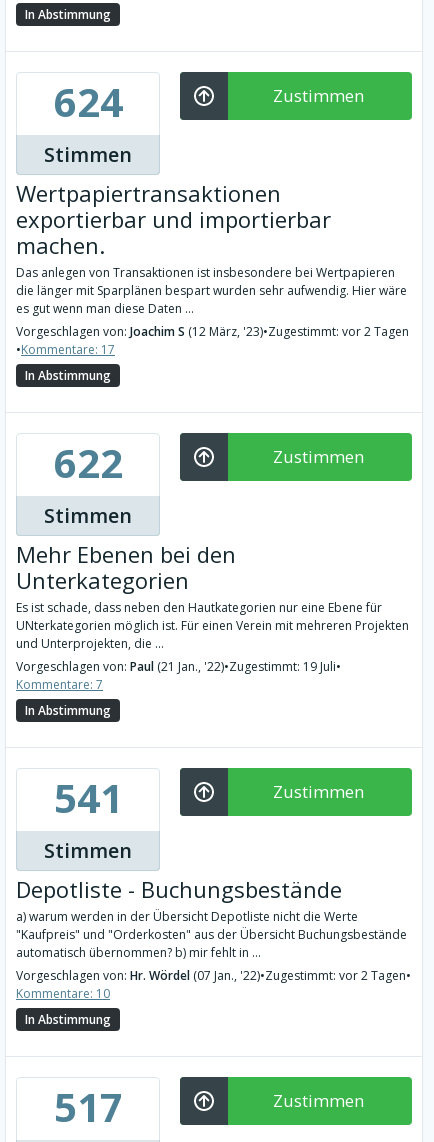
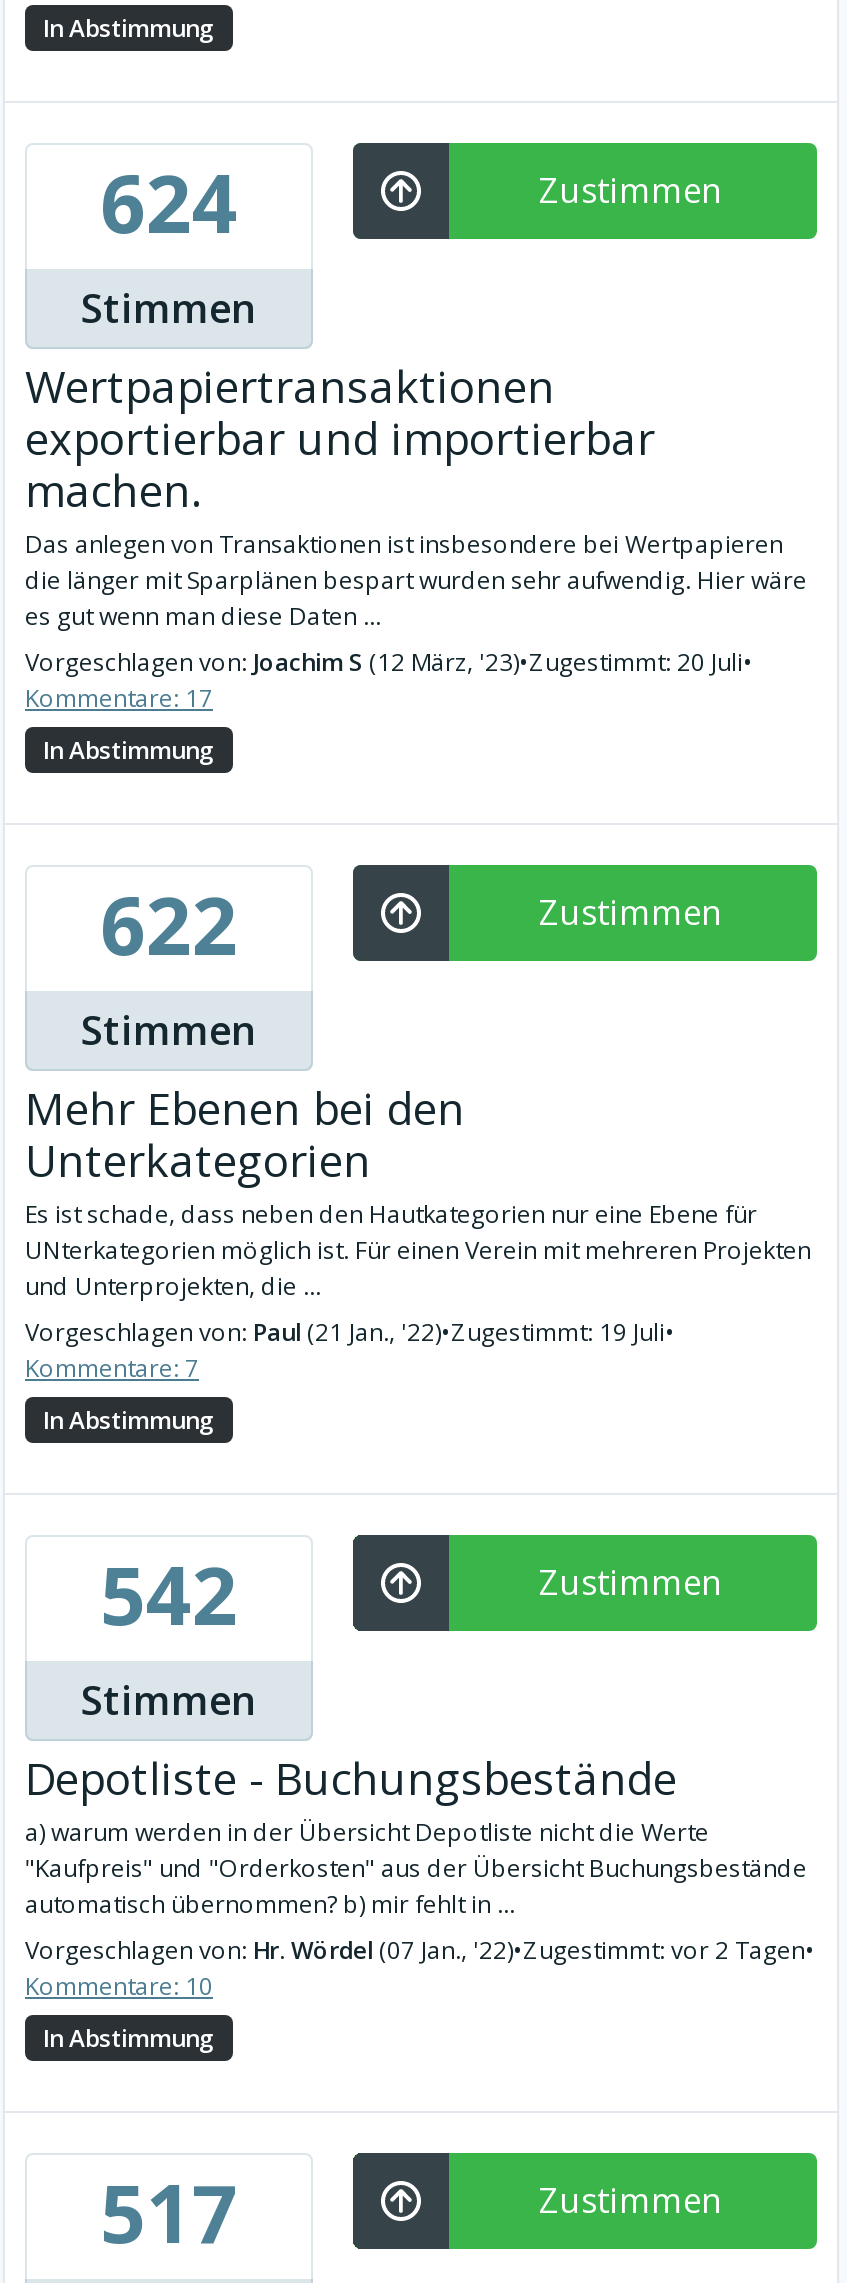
- Vorgeschlagen von: Joachim S (12 März, '23)•Zugestimmt: vor 2 Tagen
- •Kommentare: 17
+ Vorgeschlagen von: Joachim S (12 März, '23)•Zugestimmt: 20 Juli•
+ Kommentare: 17

- 541
+ 542
